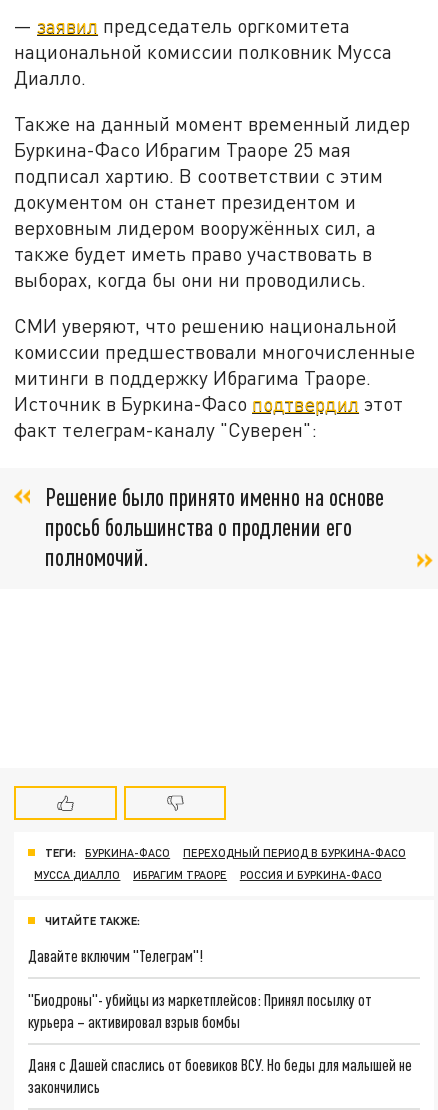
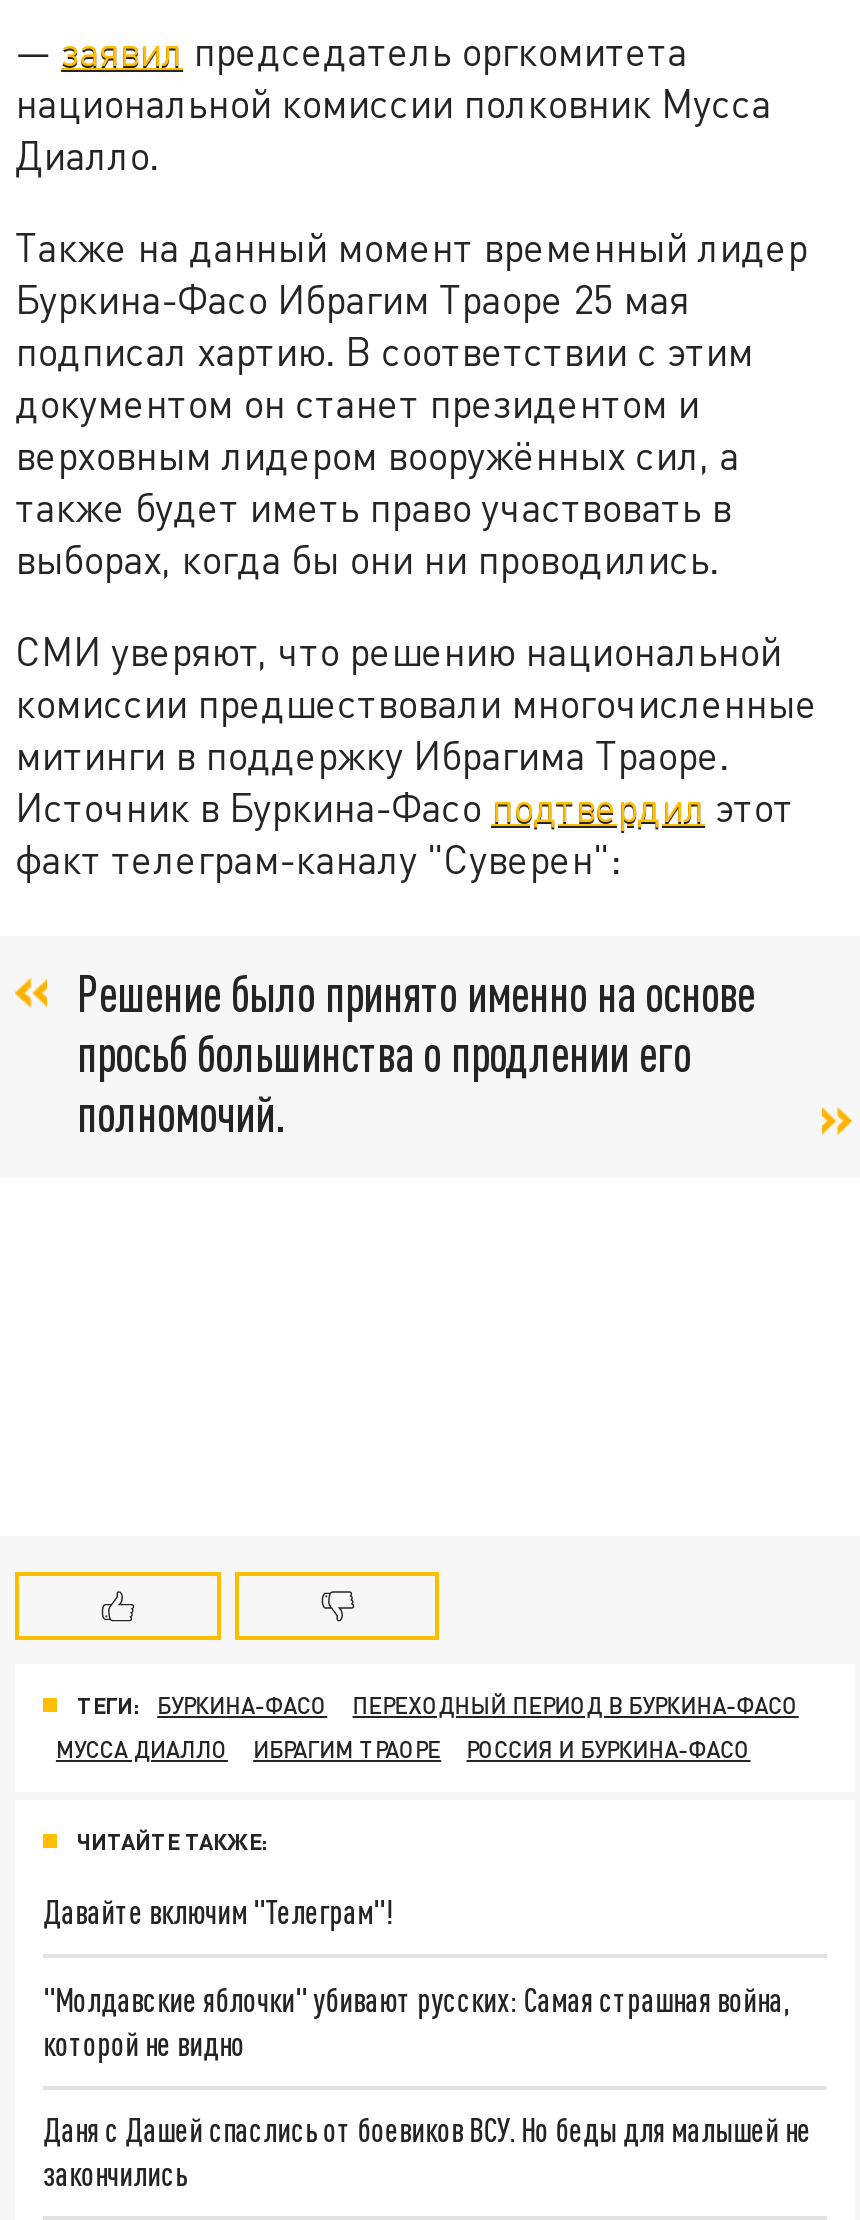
- "Биодроны"- убийцы из маркетплейсов: Принял посылку от
- курьера – активировал взрыв бомбы
+ "Молдавские яблочки" убивают русских: Самая страшная война,
+ которой не видно
